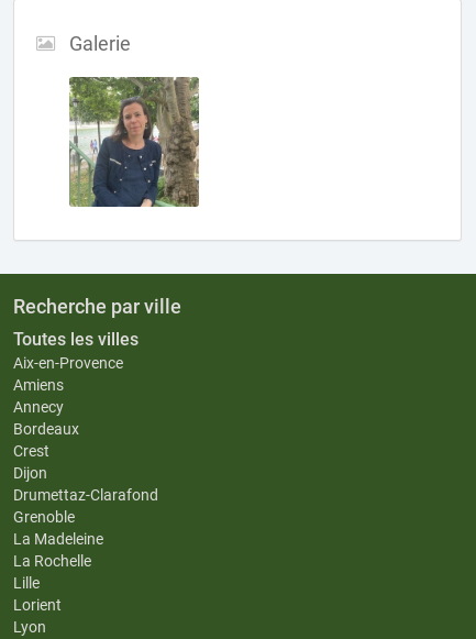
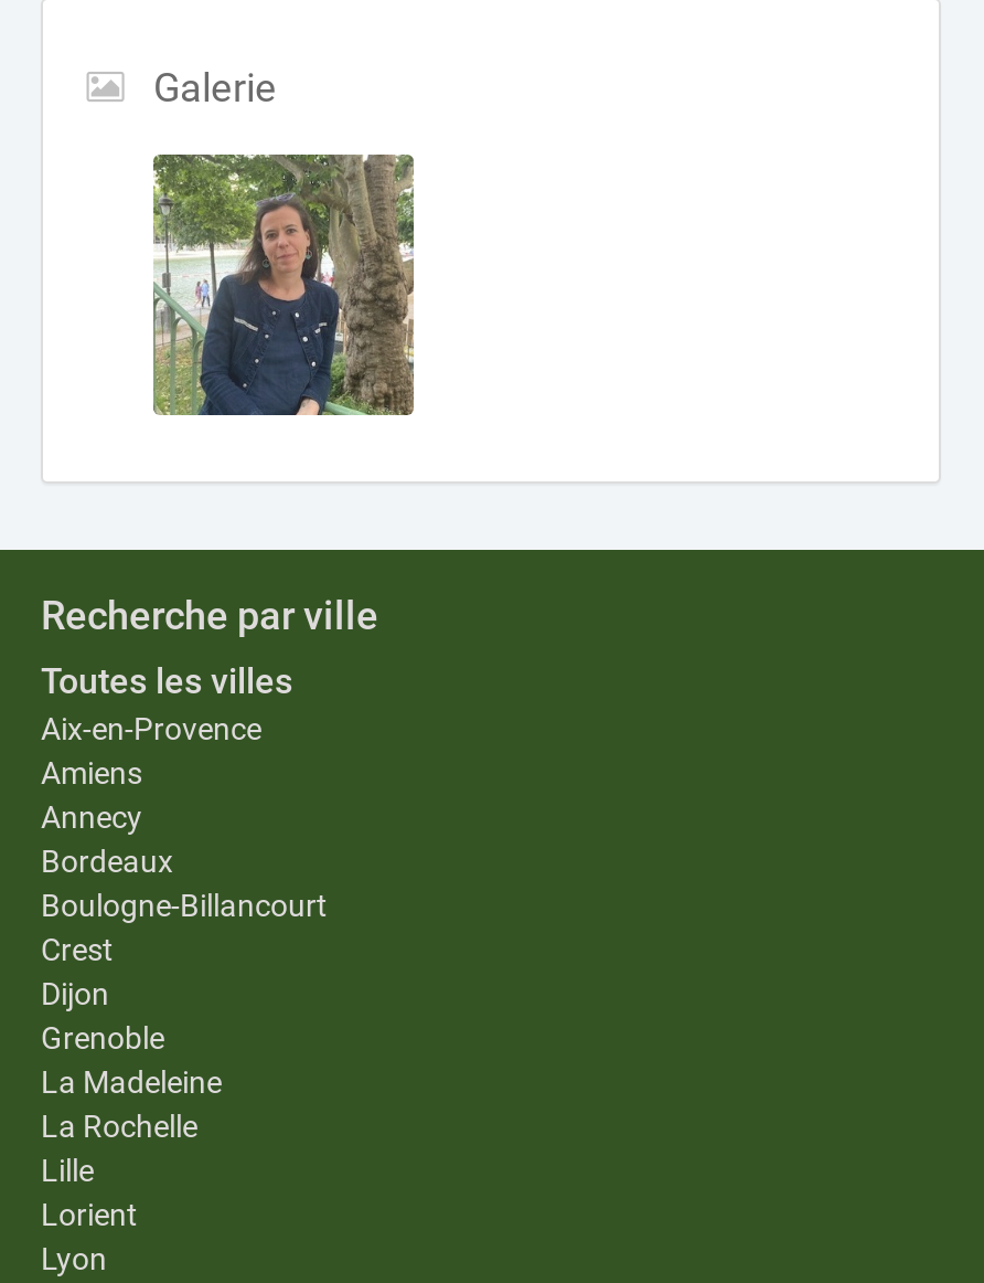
+ Boulogne-Billancourt

moved down: Crest | Dijon

- Drumettaz-Clarafond
